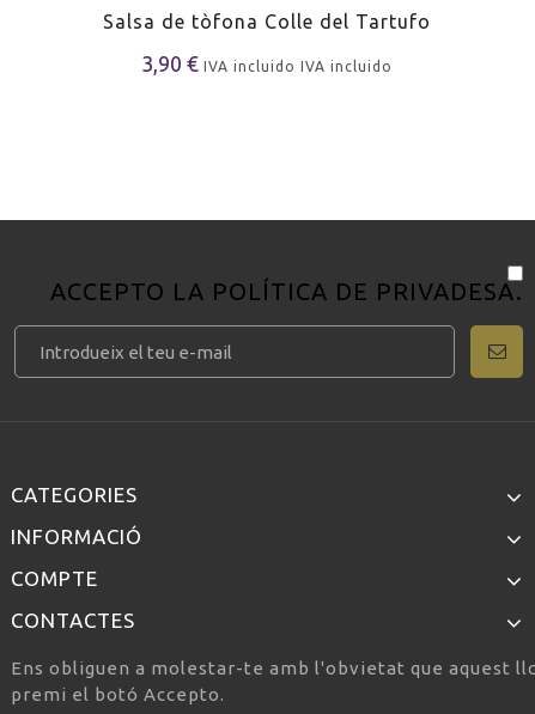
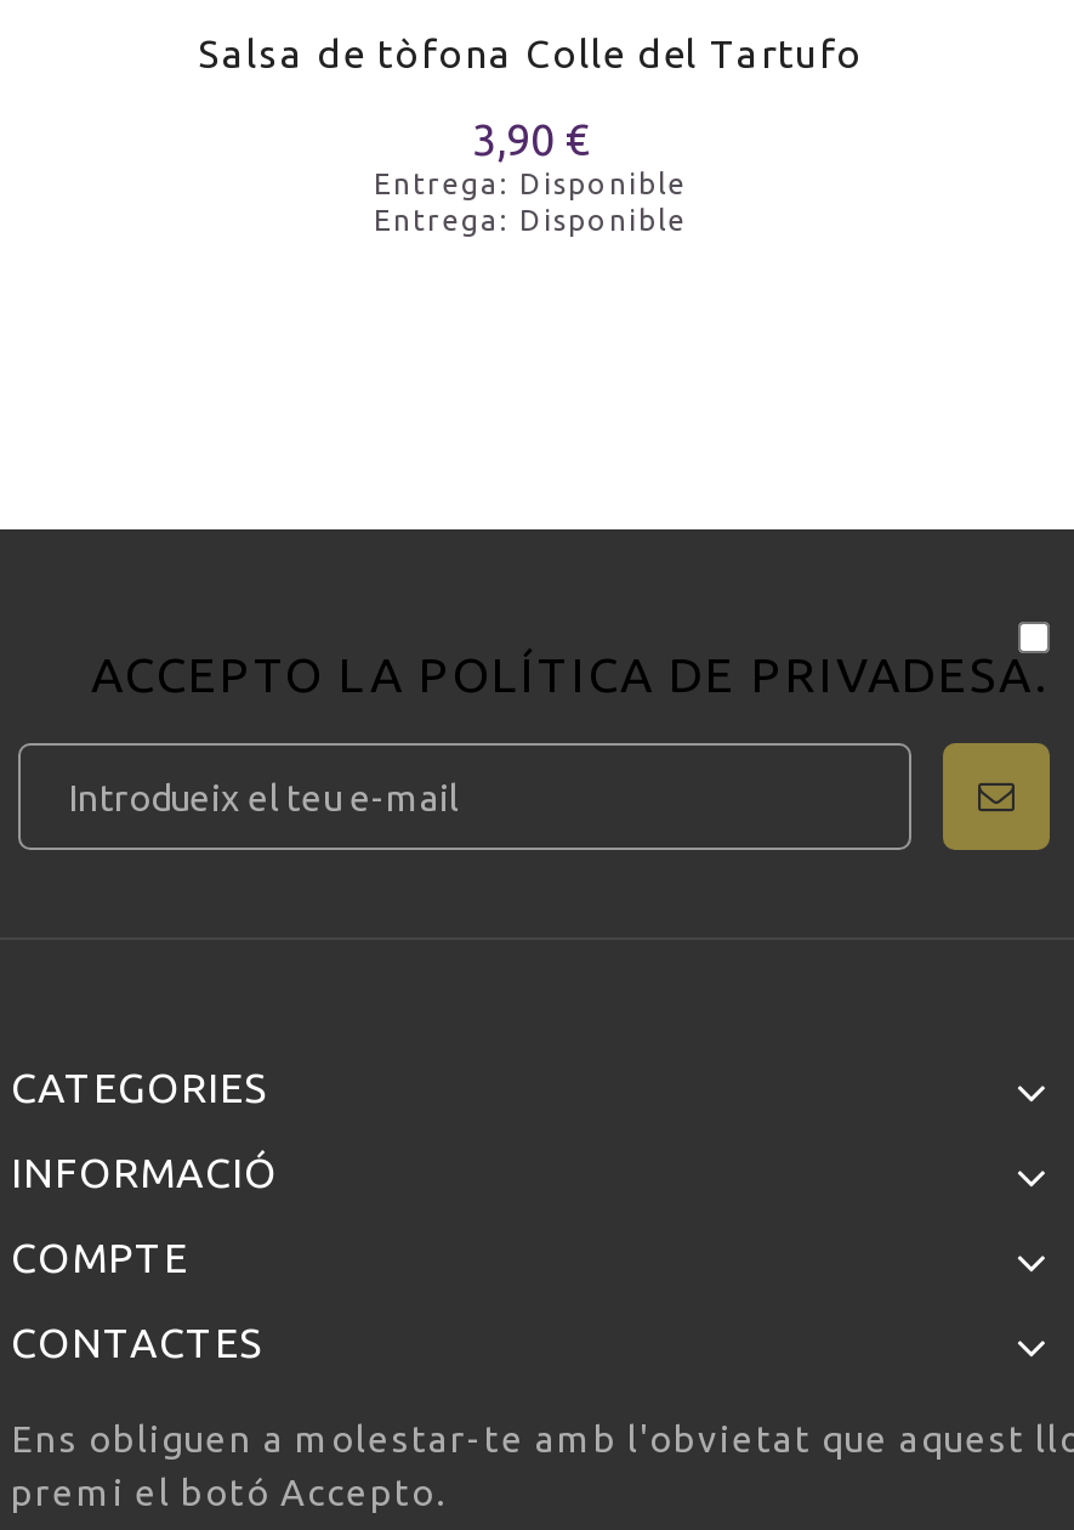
- 3,90 € IVA incluido IVA incluido
+ 3,90 €
+ Entrega: Disponible
+ Entrega: Disponible
